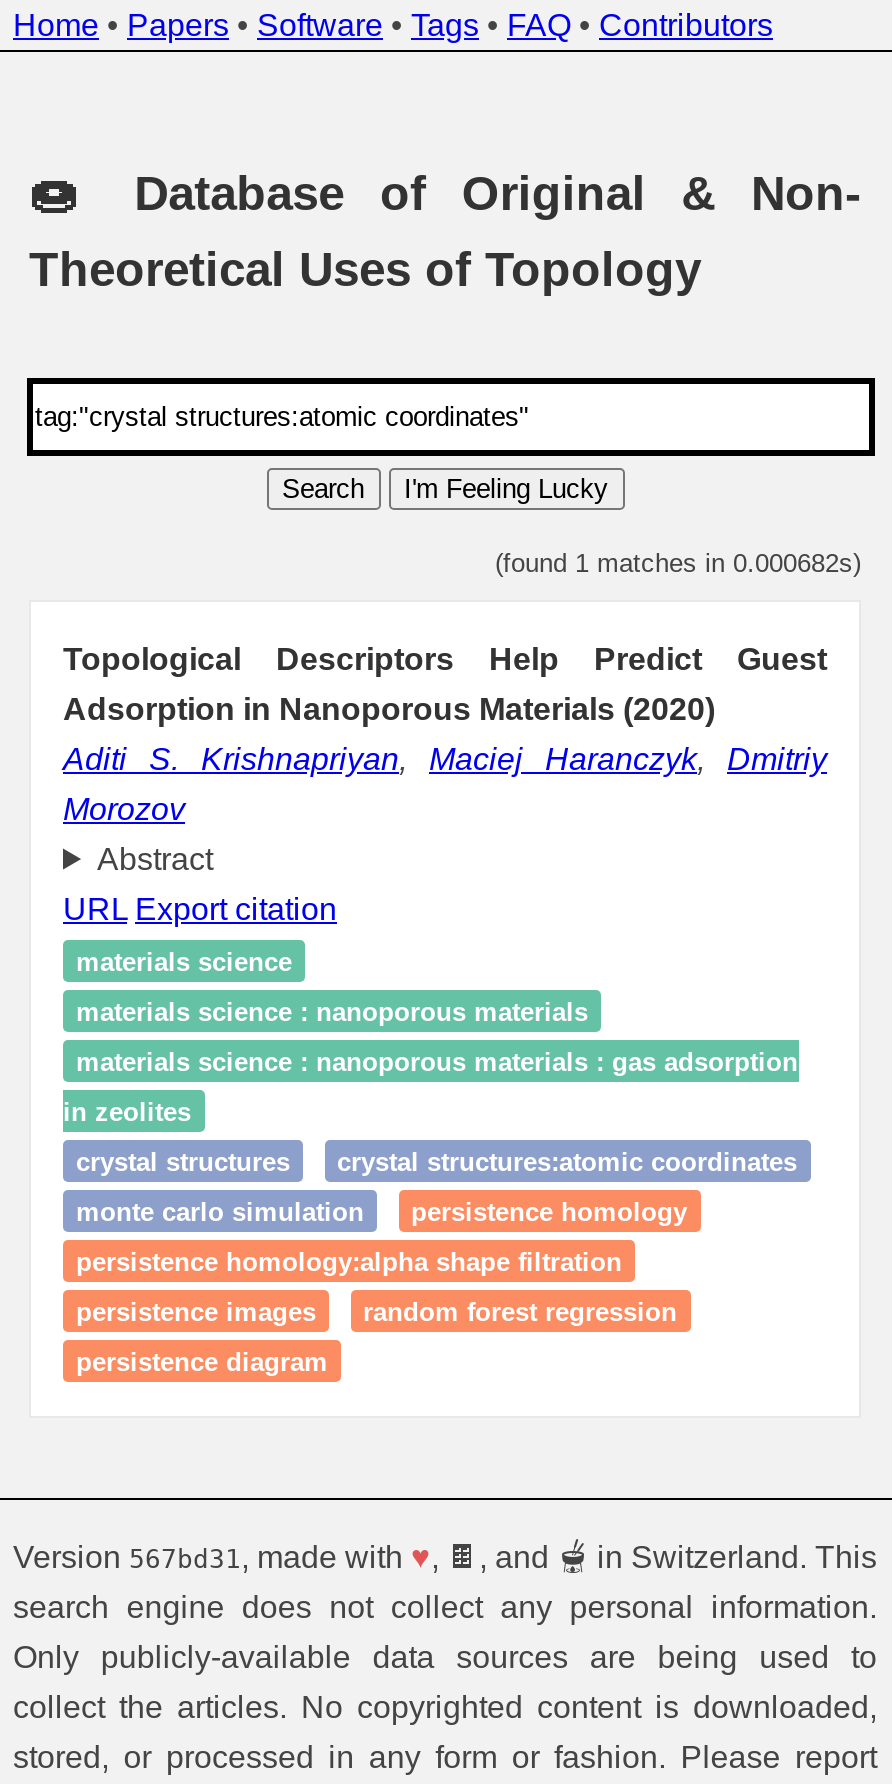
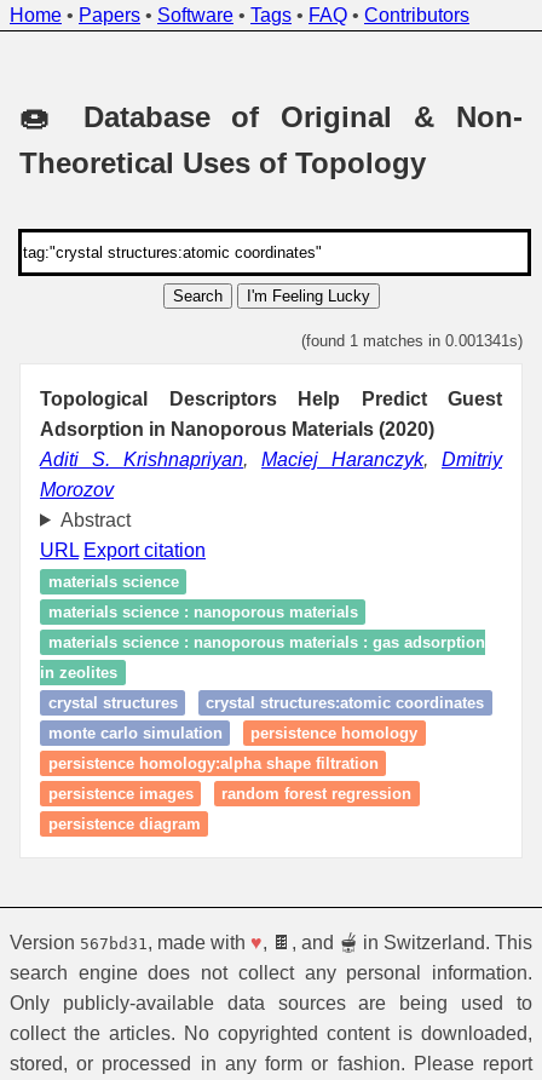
- (found 1 matches in 0.000682s)
+ (found 1 matches in 0.001341s)
